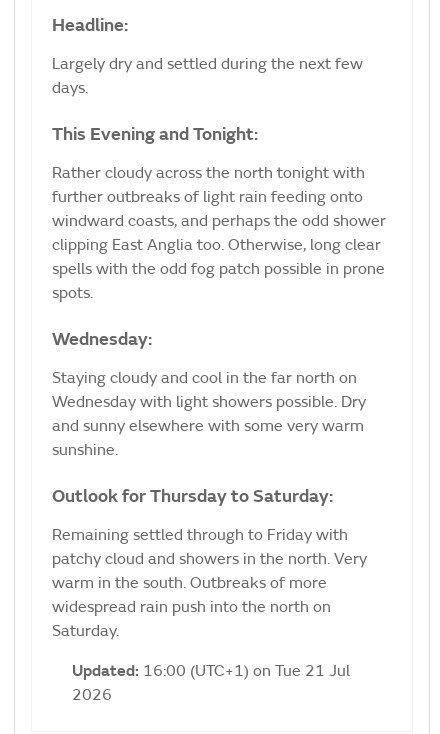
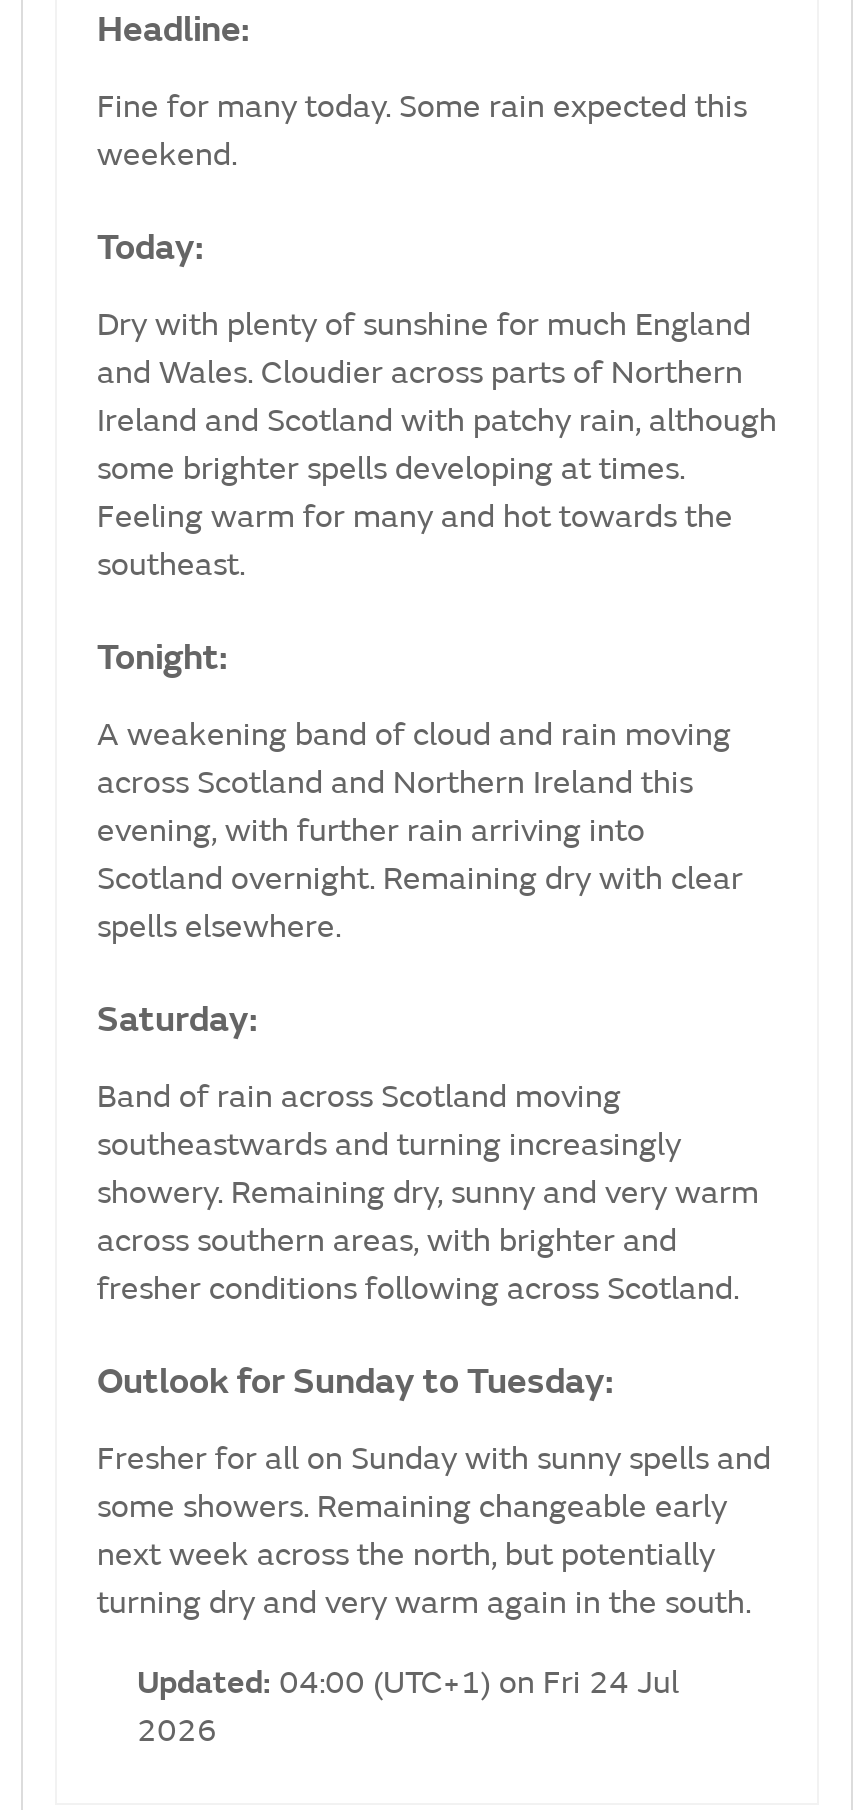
- Largely dry and settled during the next few
- days.
- This Evening and Tonight:
- Rather cloudy across the north tonight with
- further outbreaks of light rain feeding onto
- windward coasts, and perhaps the odd shower
- clipping East Anglia too. Otherwise, long clear
- spells with the odd fog patch possible in prone
- spots.
- Wednesday:
- Staying cloudy and cool in the far north on
- Wednesday with light showers possible. Dry
- and sunny elsewhere with some very warm
- sunshine.
- Outlook for Thursday to Saturday:
- Remaining settled through to Friday with
- patchy cloud and showers in the north. Very
- warm in the south. Outbreaks of more
- widespread rain push into the north on
- Saturday.
- Updated: 16:00 (UTC+1) on Tue 21 Jul
+ Fine for many today. Some rain expected this
+ weekend.
+ Today:
+ Dry with plenty of sunshine for much England
+ and Wales. Cloudier across parts of Northern
+ Ireland and Scotland with patchy rain, although
+ some brighter spells developing at times.
+ Feeling warm for many and hot towards the
+ southeast.
+ Tonight:
+ A weakening band of cloud and rain moving
+ across Scotland and Northern Ireland this
+ evening, with further rain arriving into
+ Scotland overnight. Remaining dry with clear
+ spells elsewhere.
+ Saturday:
+ Band of rain across Scotland moving
+ southeastwards and turning increasingly
+ showery. Remaining dry, sunny and very warm
+ across southern areas, with brighter and
+ fresher conditions following across Scotland.
+ Outlook for Sunday to Tuesday:
+ Fresher for all on Sunday with sunny spells and
+ some showers. Remaining changeable early
+ next week across the north, but potentially
+ turning dry and very warm again in the south.
+ Updated: 04:00 (UTC+1) on Fri 24 Jul
